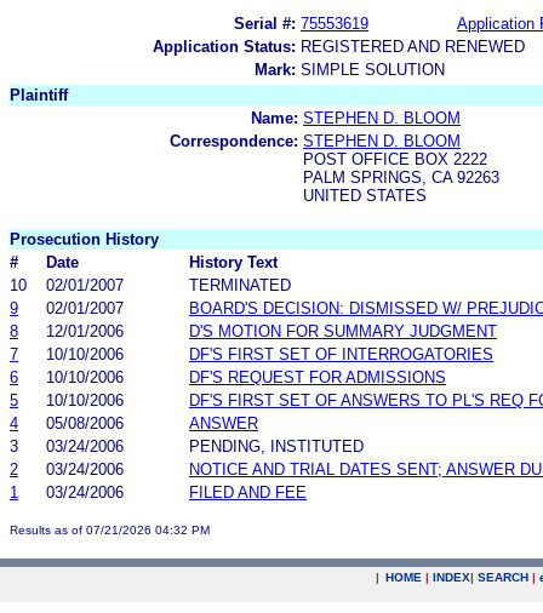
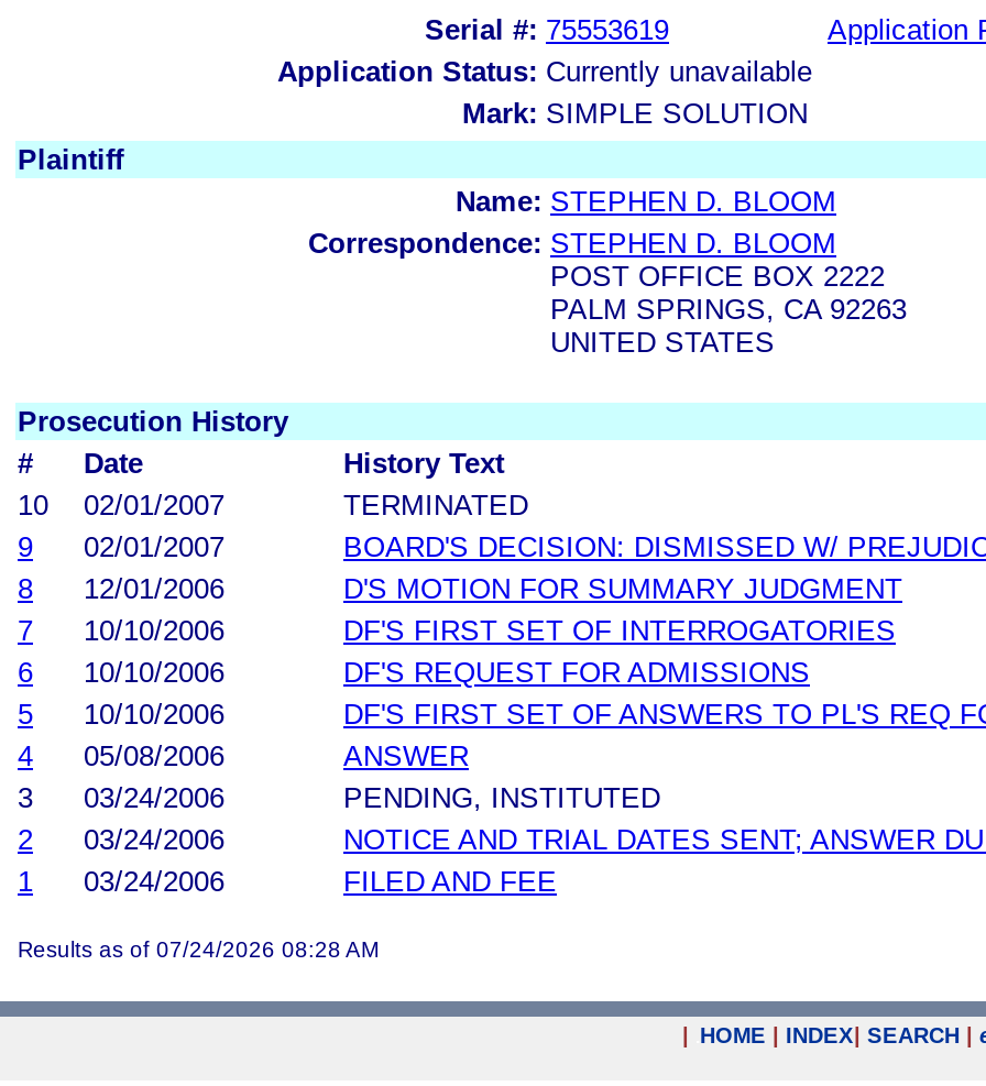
- Application Status: REGISTERED AND RENEWED
+ Application Status: Currently unavailable

- Results as of 07/21/2026 04:32 PM
+ Results as of 07/24/2026 08:28 AM
